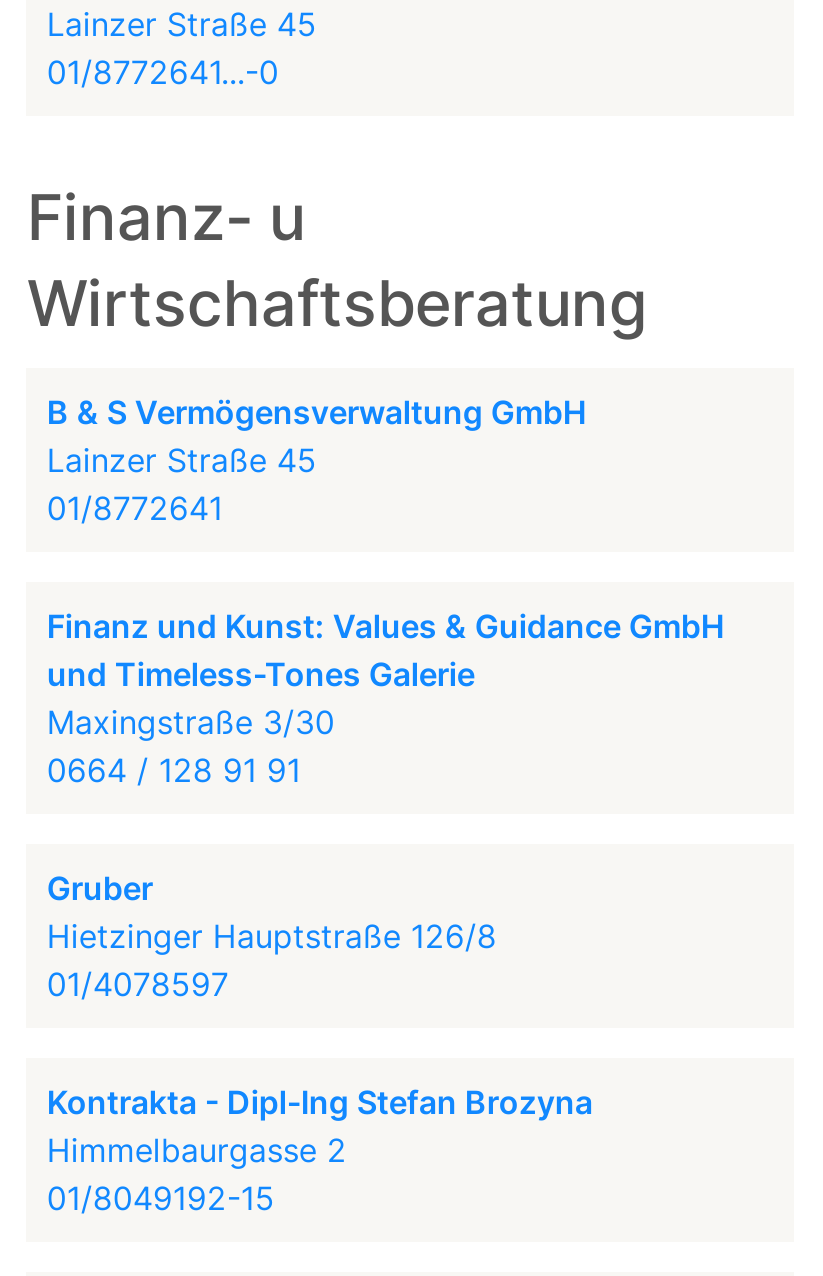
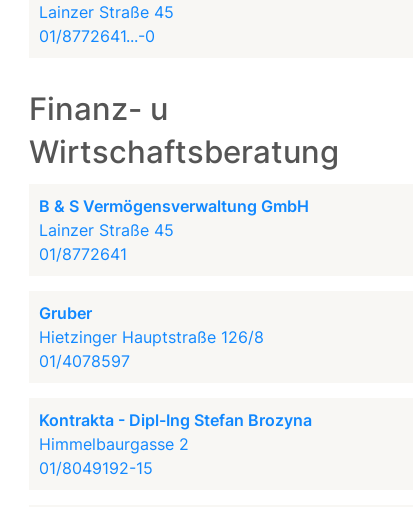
- Finanz und Kunst: Values & Guidance GmbH
- und Timeless-Tones Galerie
- Maxingstraße 3/30
- 0664 / 128 91 91
